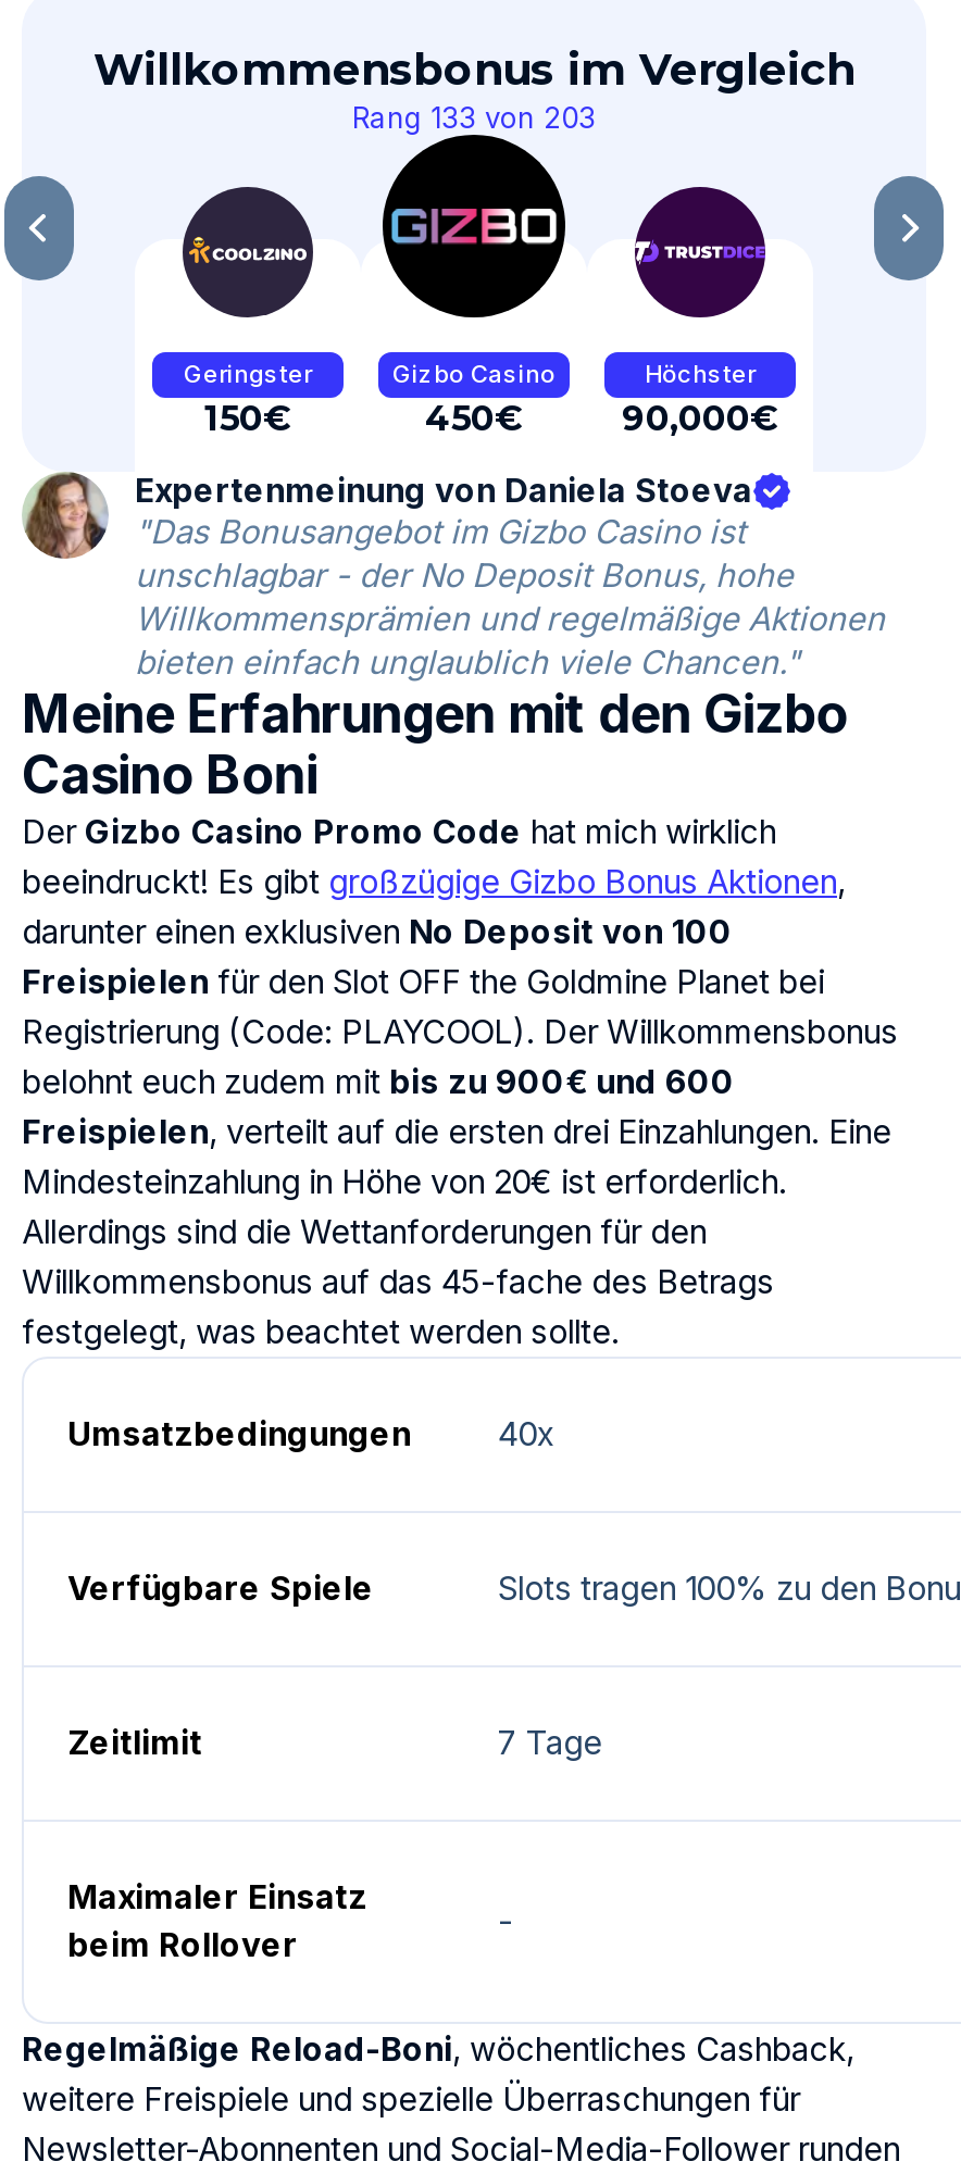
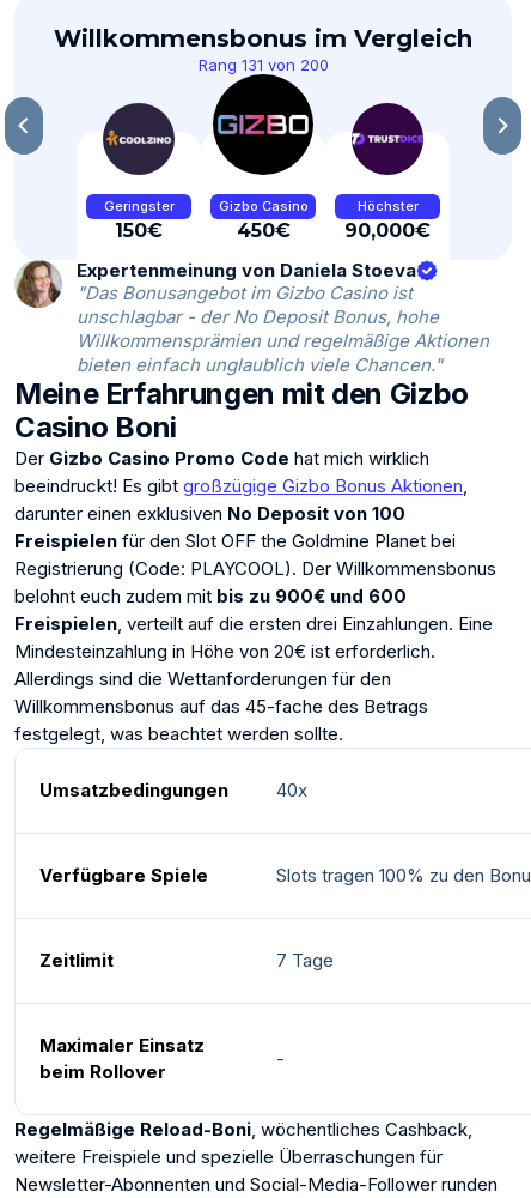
- Rang 133 von 203
+ Rang 131 von 200
